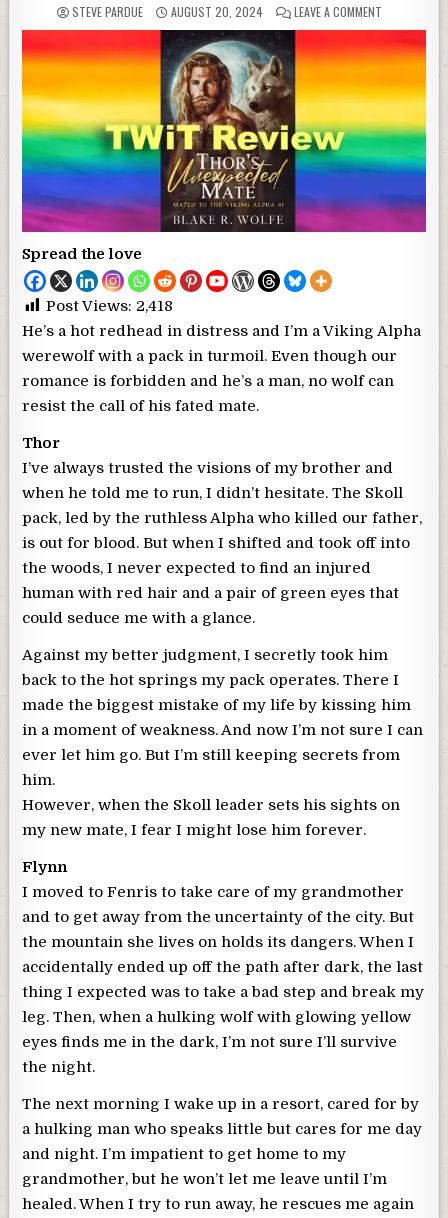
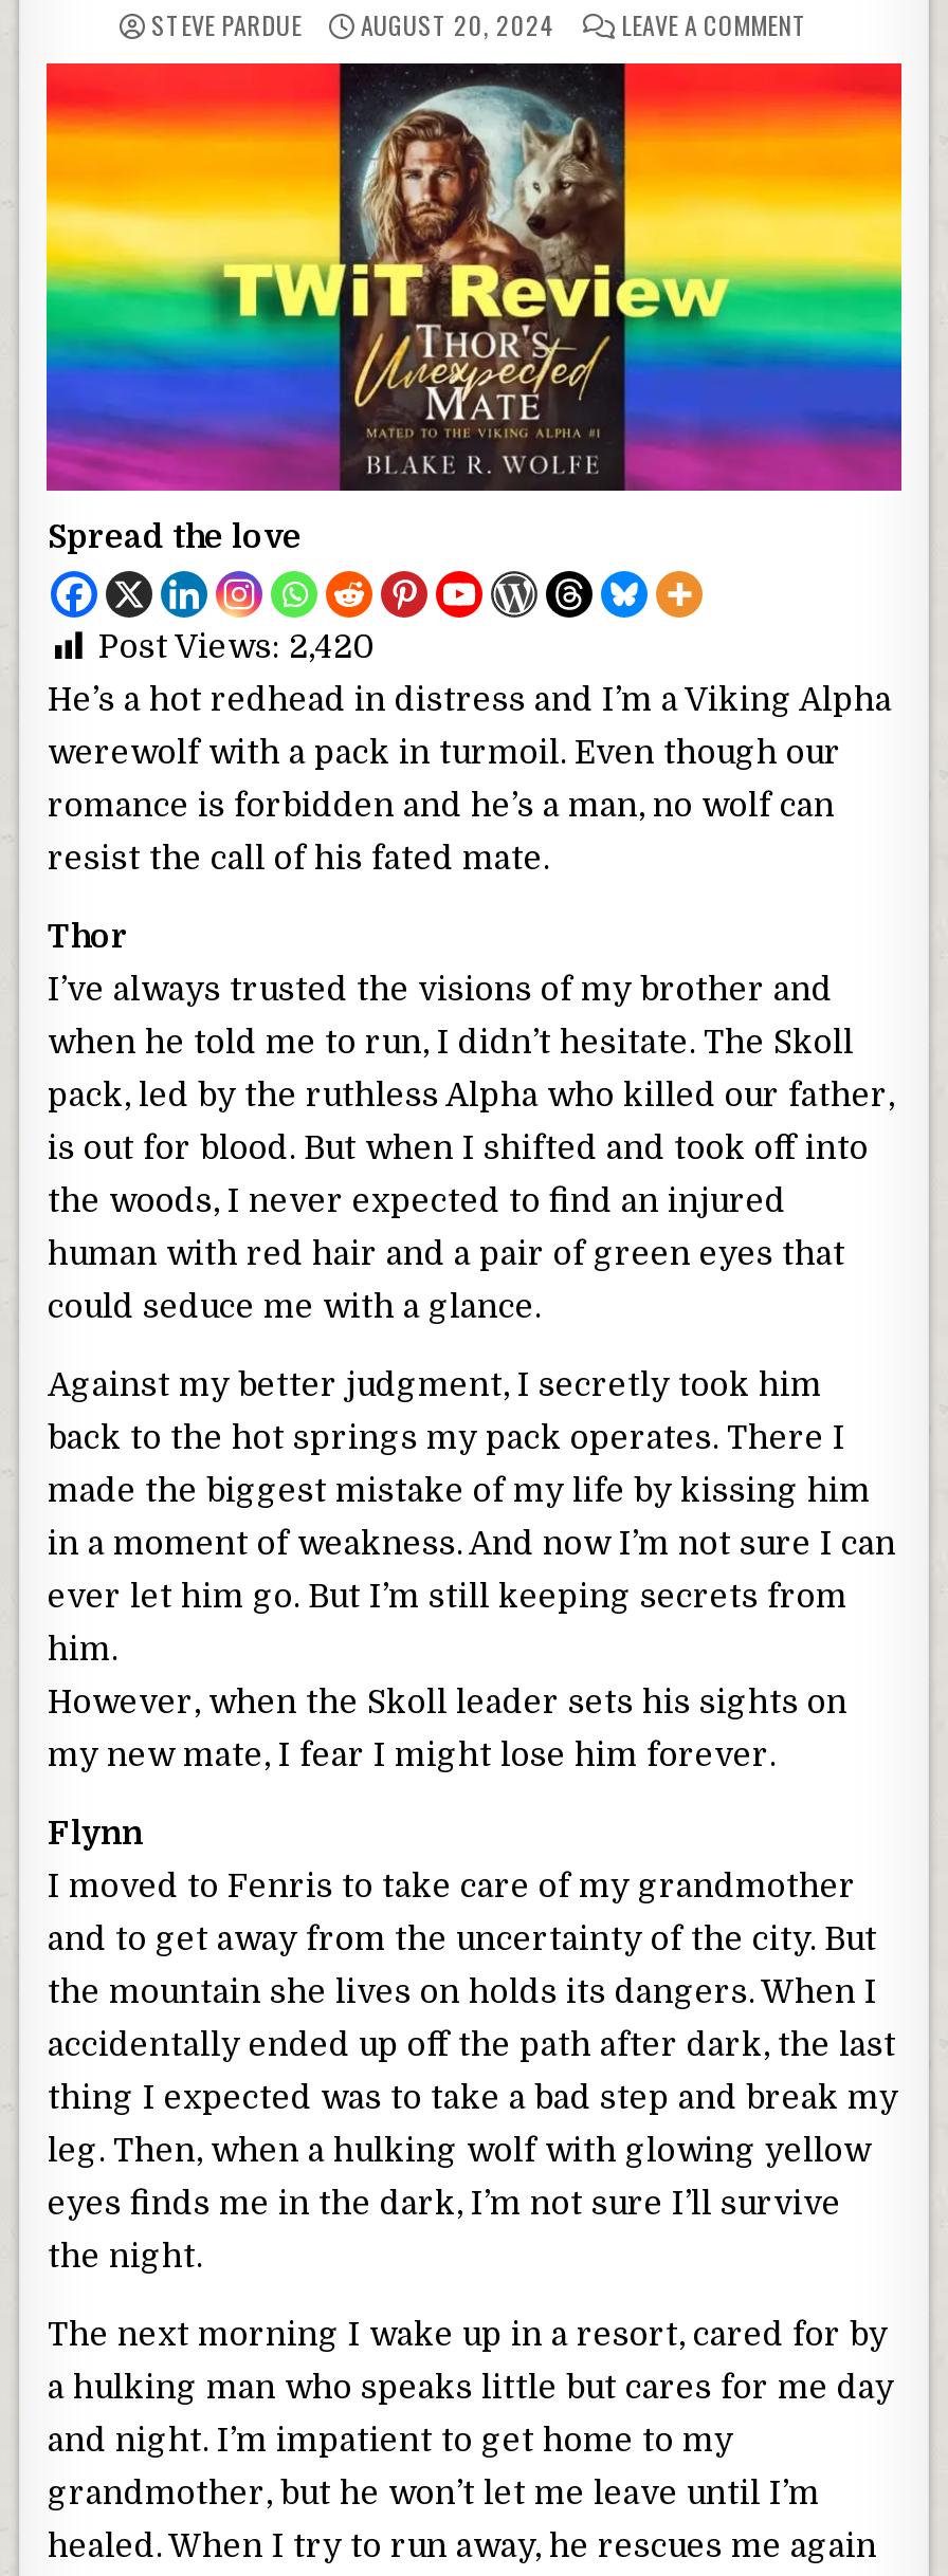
- Post Views: 2,418
+ Post Views: 2,420
